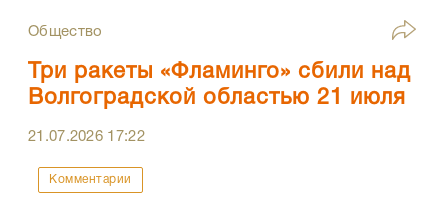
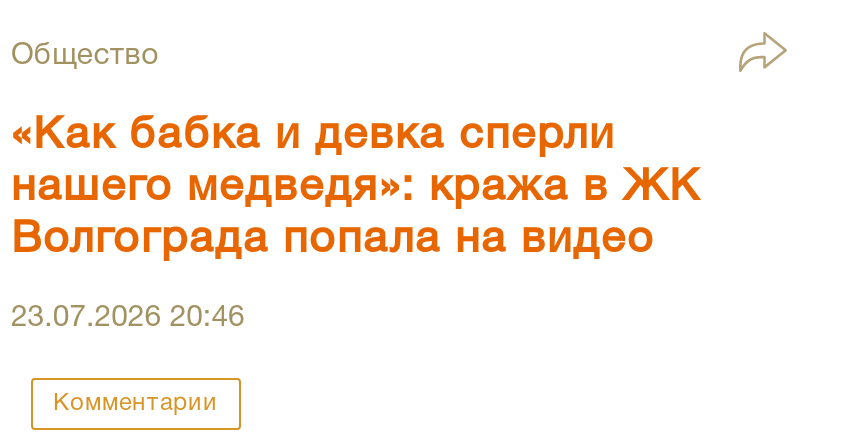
- Три ракеты «Фламинго» сбили над
- Волгоградской областью 21 июля
+ «Как бабка и девка сперли
+ нашего медведя»: кража в ЖК
+ Волгограда попала на видео

- 21.07.2026 17:22
+ 23.07.2026 20:46
